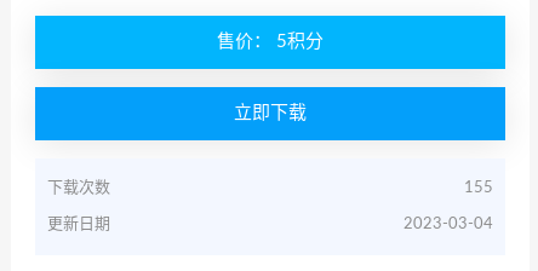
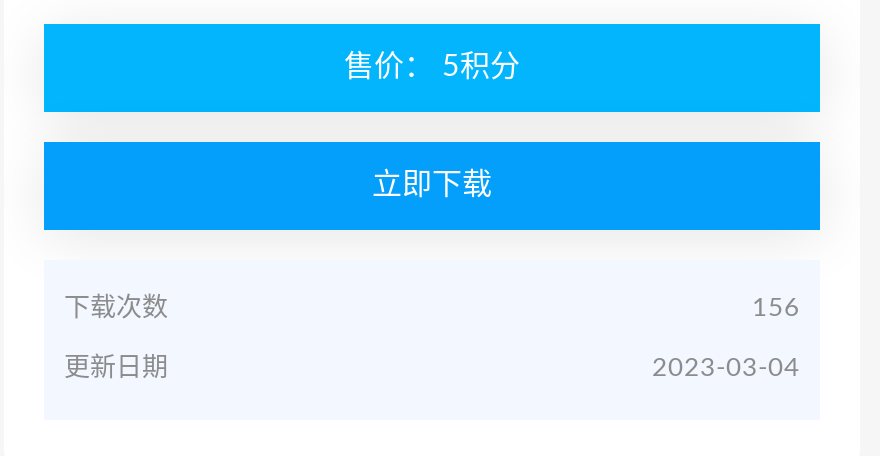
- 155
+ 156
